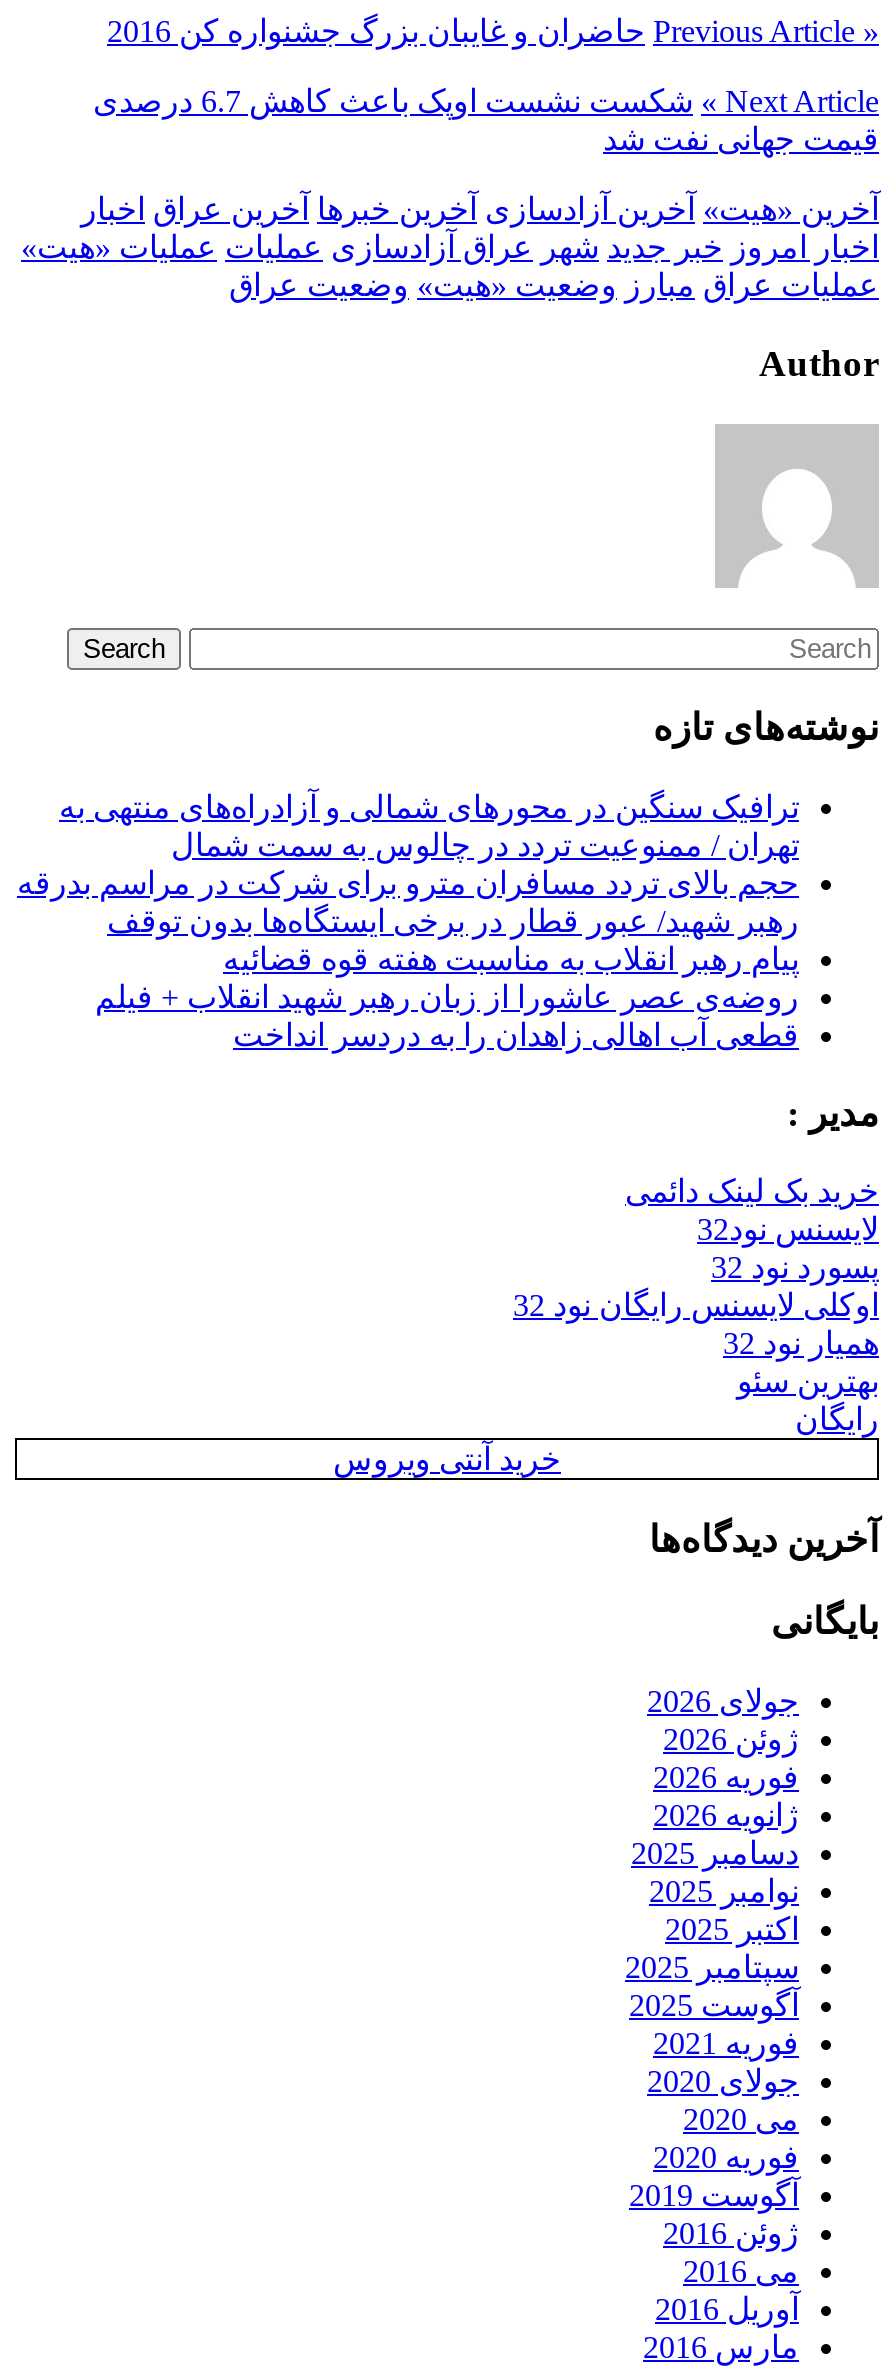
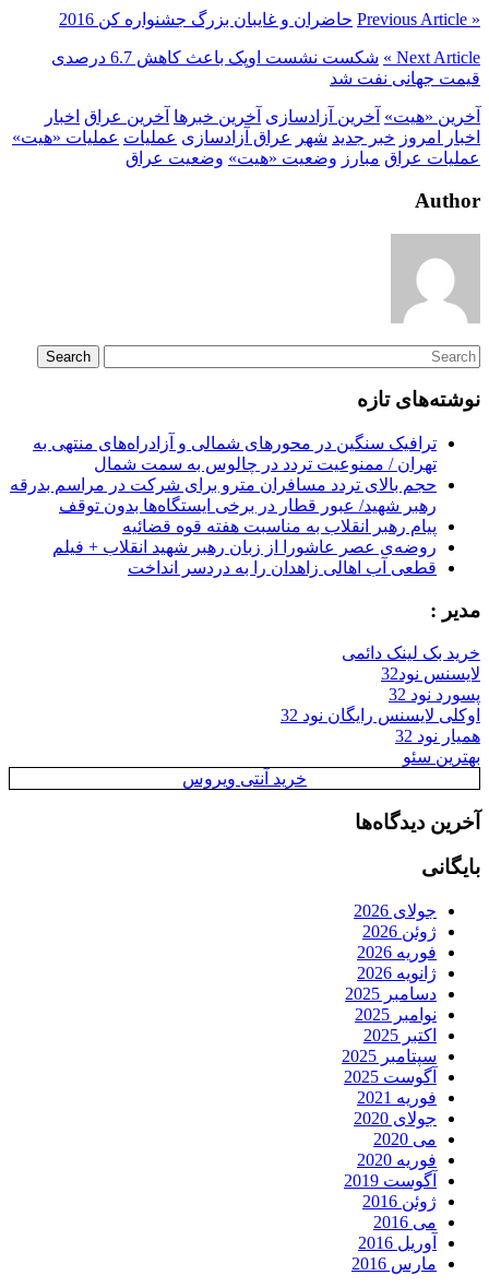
- رایگان
